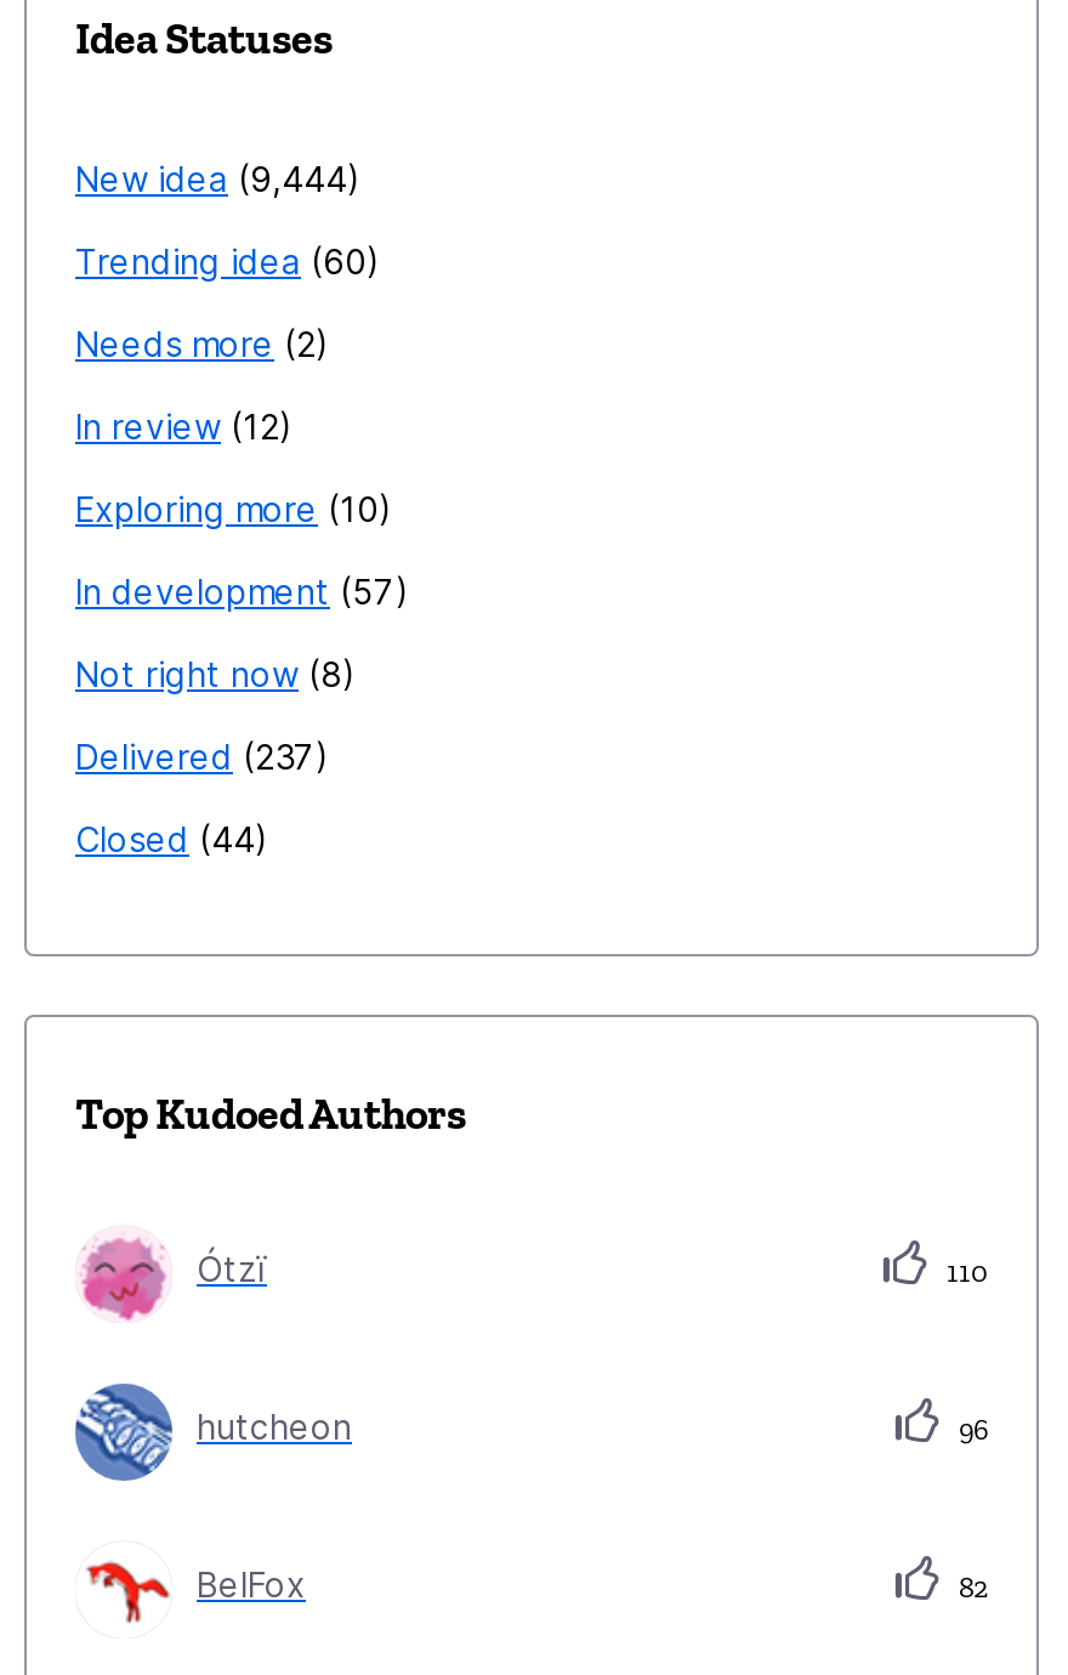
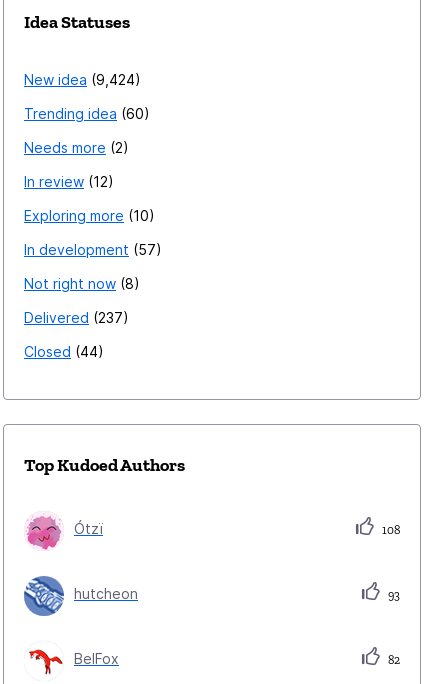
- New idea 9,444
+ New idea 9,424

- 110
+ 108

- 96
+ 93
